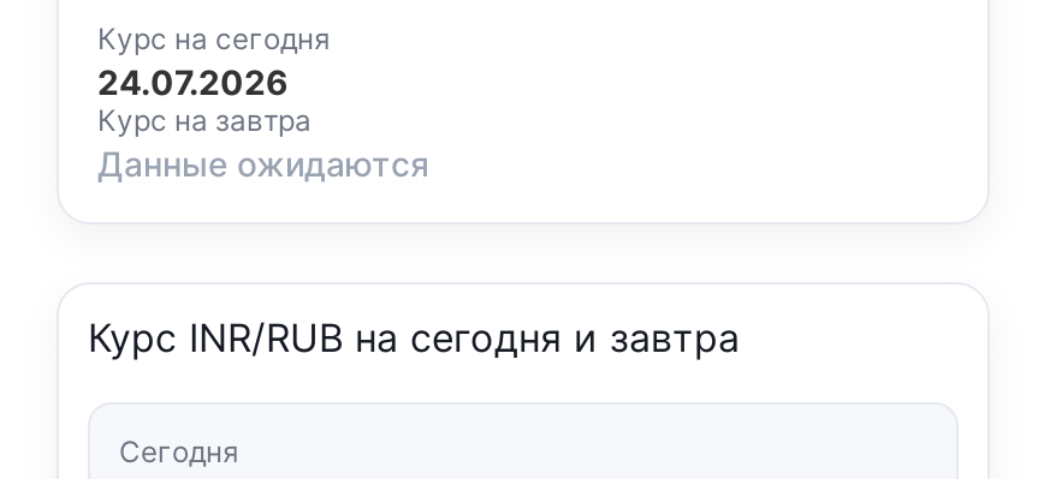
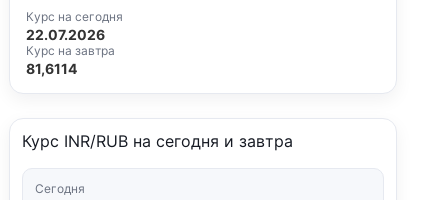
- 24.07.2026
+ 22.07.2026

- Данные ожидаются
+ 81,6114
